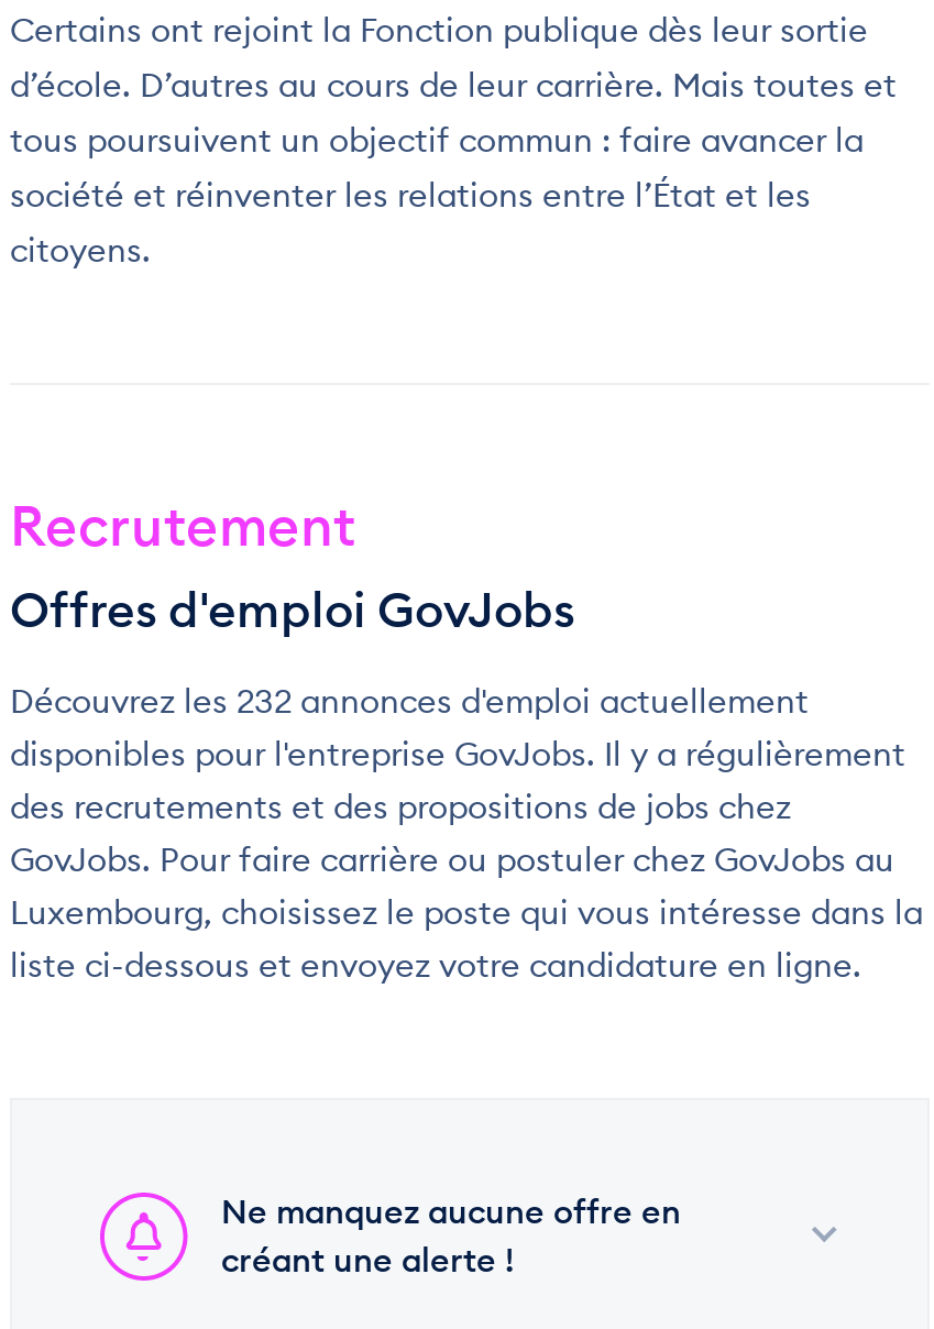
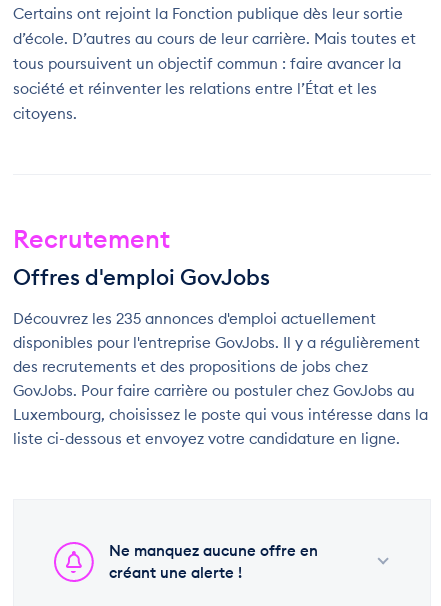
- Découvrez les 232 annonces d'emploi actuellement
+ Découvrez les 235 annonces d'emploi actuellement
